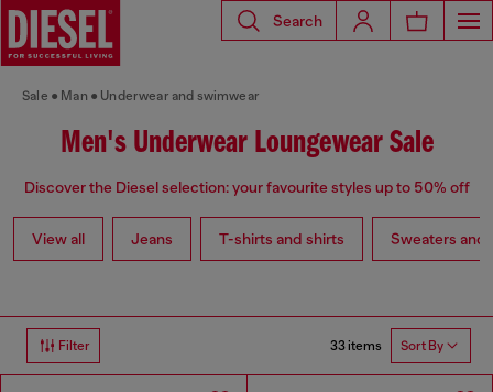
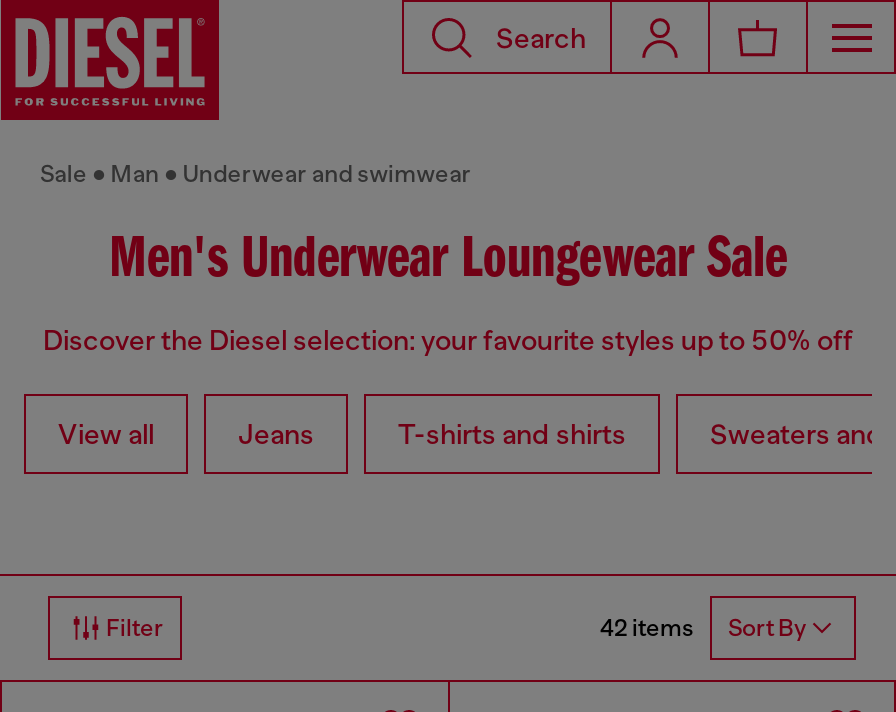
- 33 items Sort By
+ 42 items Sort By
